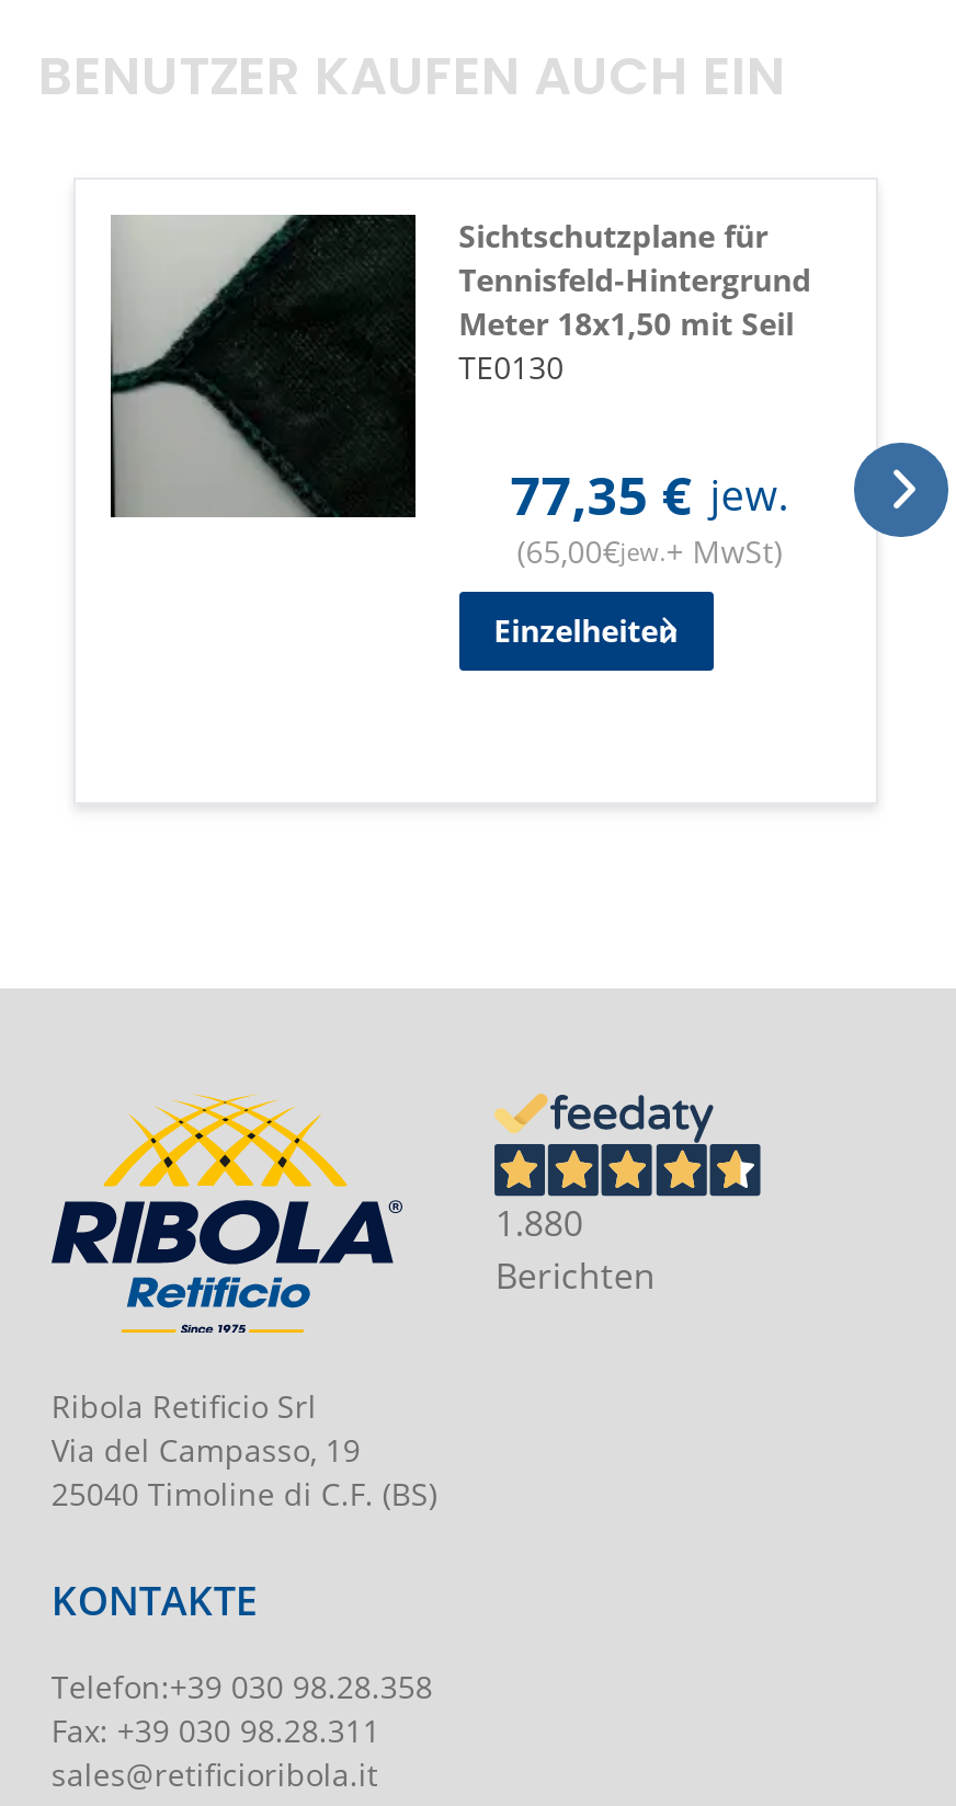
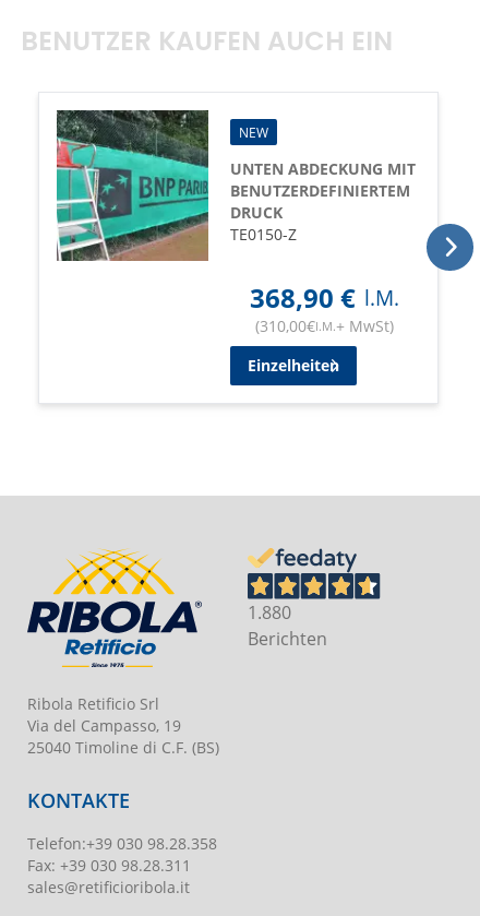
- [image]
- Sichtschutzplane für
- Tennisfeld-Hintergrund
- Meter 18x1,50 mit Seil
- TE0130
- 77,35 € jew.
- (65,00€jew.+ MwSt)
+ [image]
+ NEW
+ UNTEN ABDECKUNG MIT
+ BENUTZERDEFINIERTEM
+ DRUCK
+ TE0150-Z
+ 368,90 € l.M.
+ (310,00€l.M.+ MwSt)

moved down: Einzelheiten
